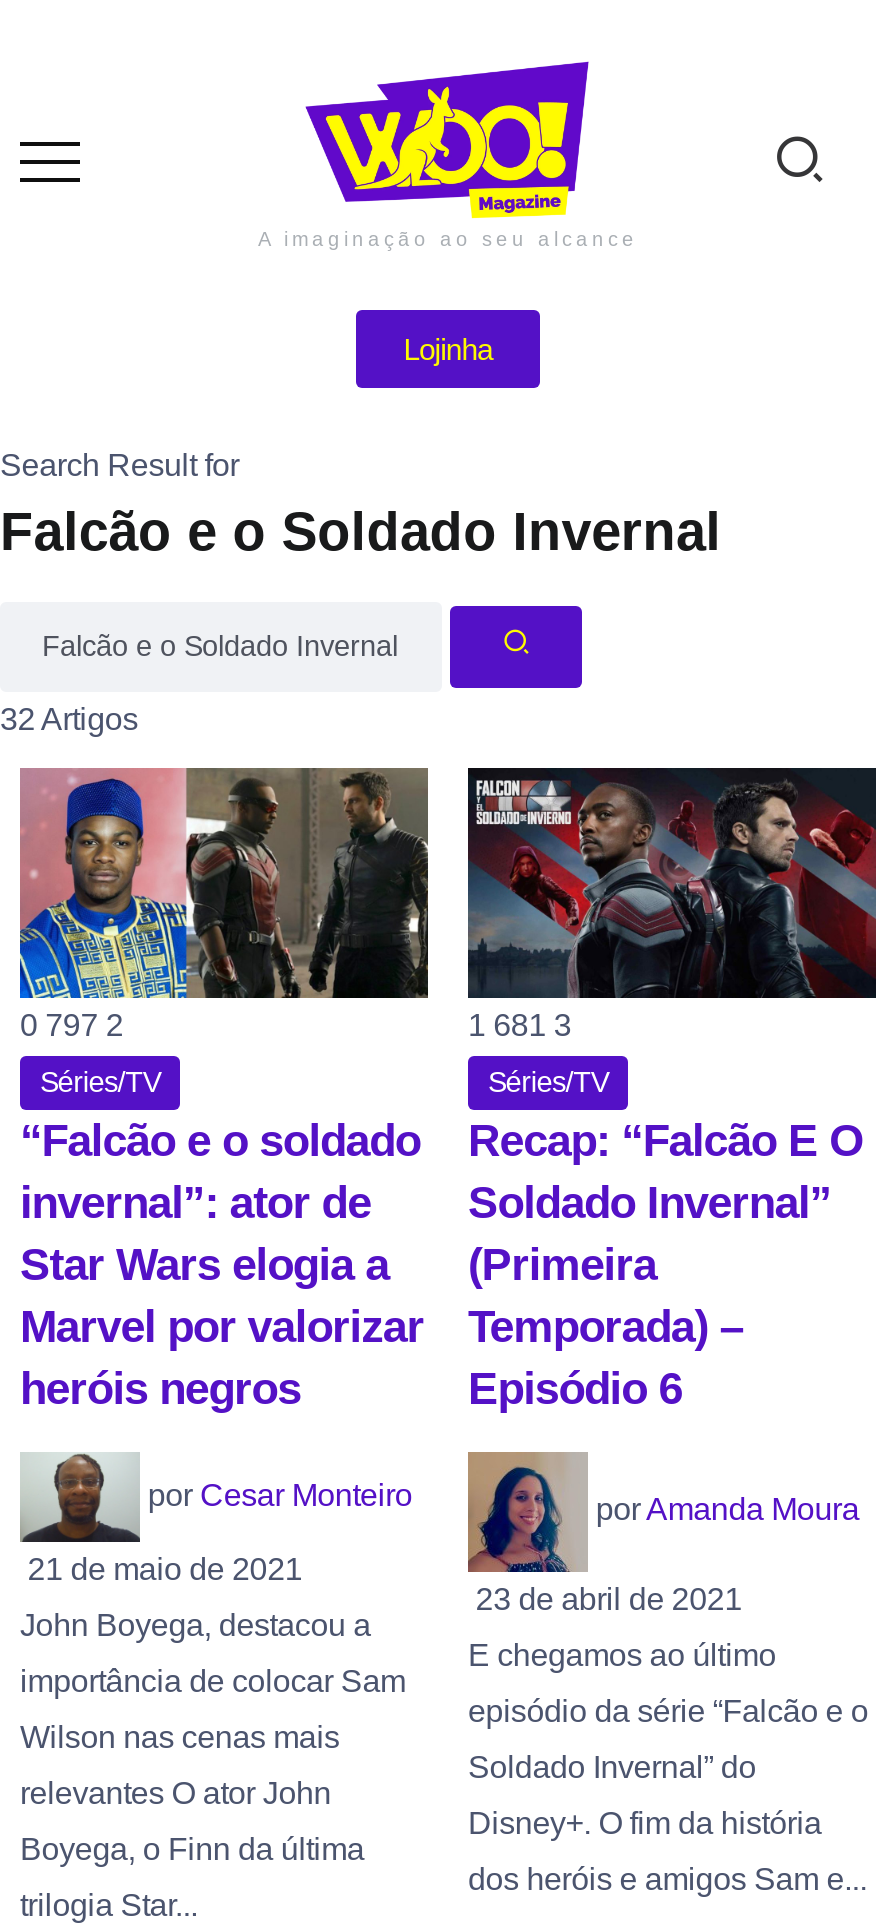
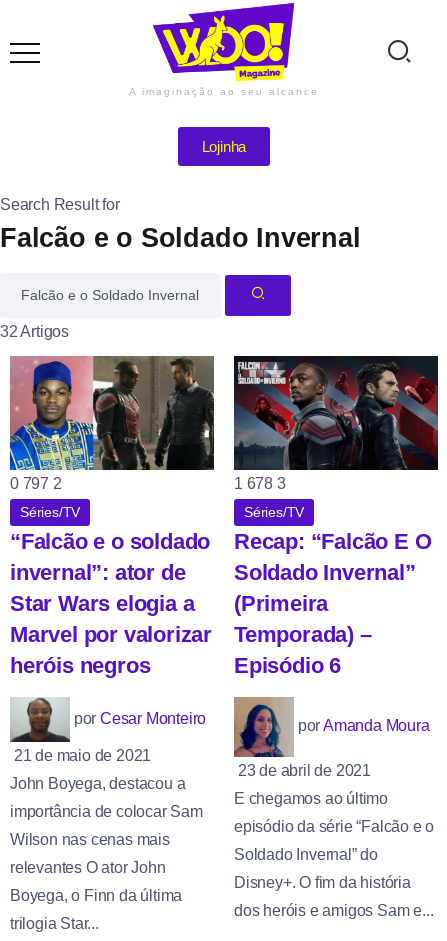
- 1 681 3
+ 1 678 3
